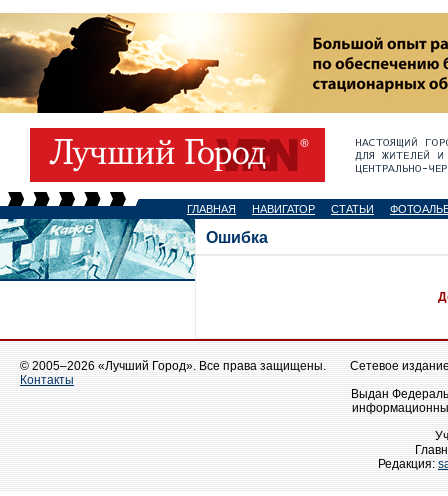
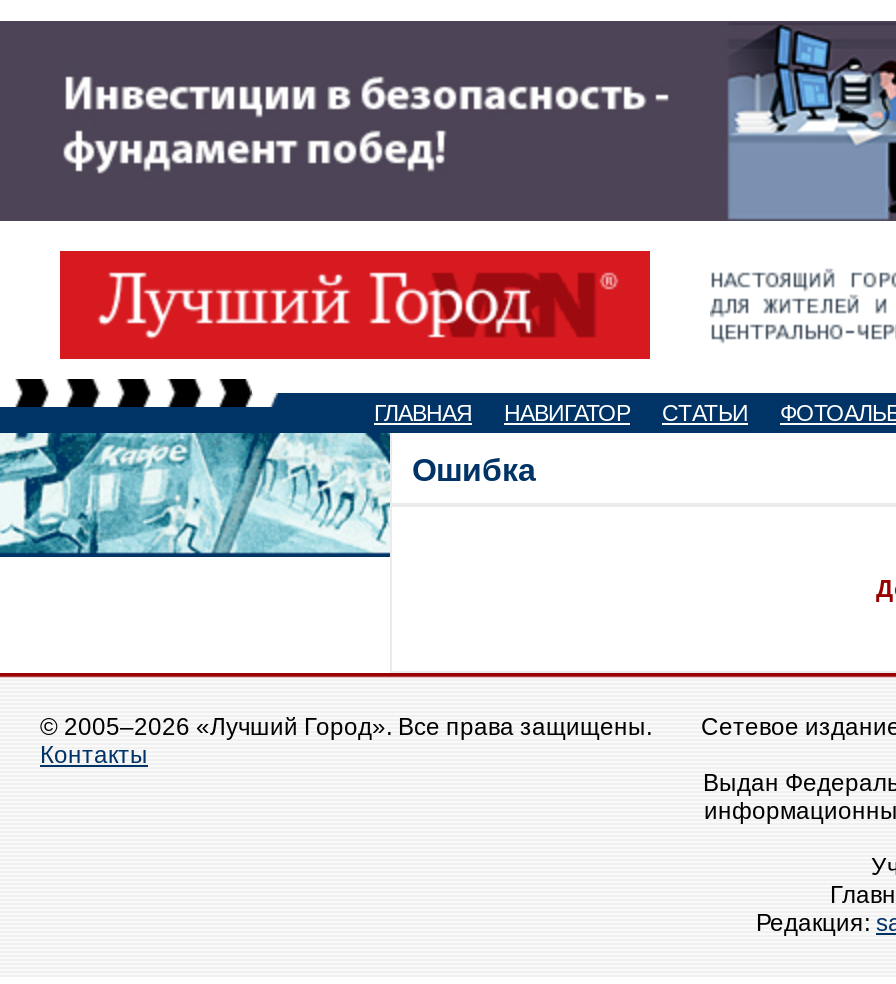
- [image]
+ [image]
